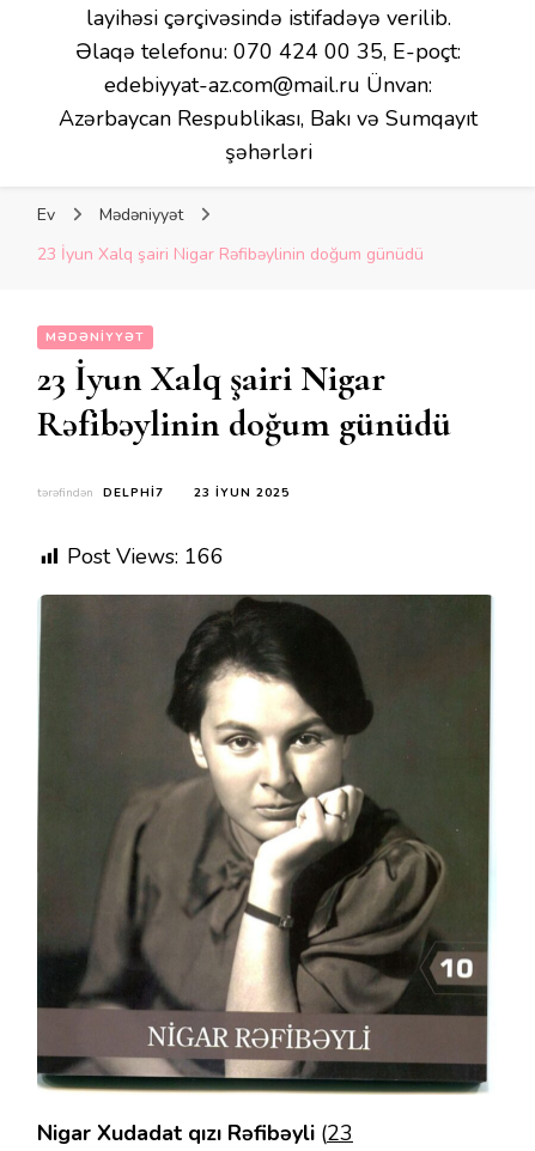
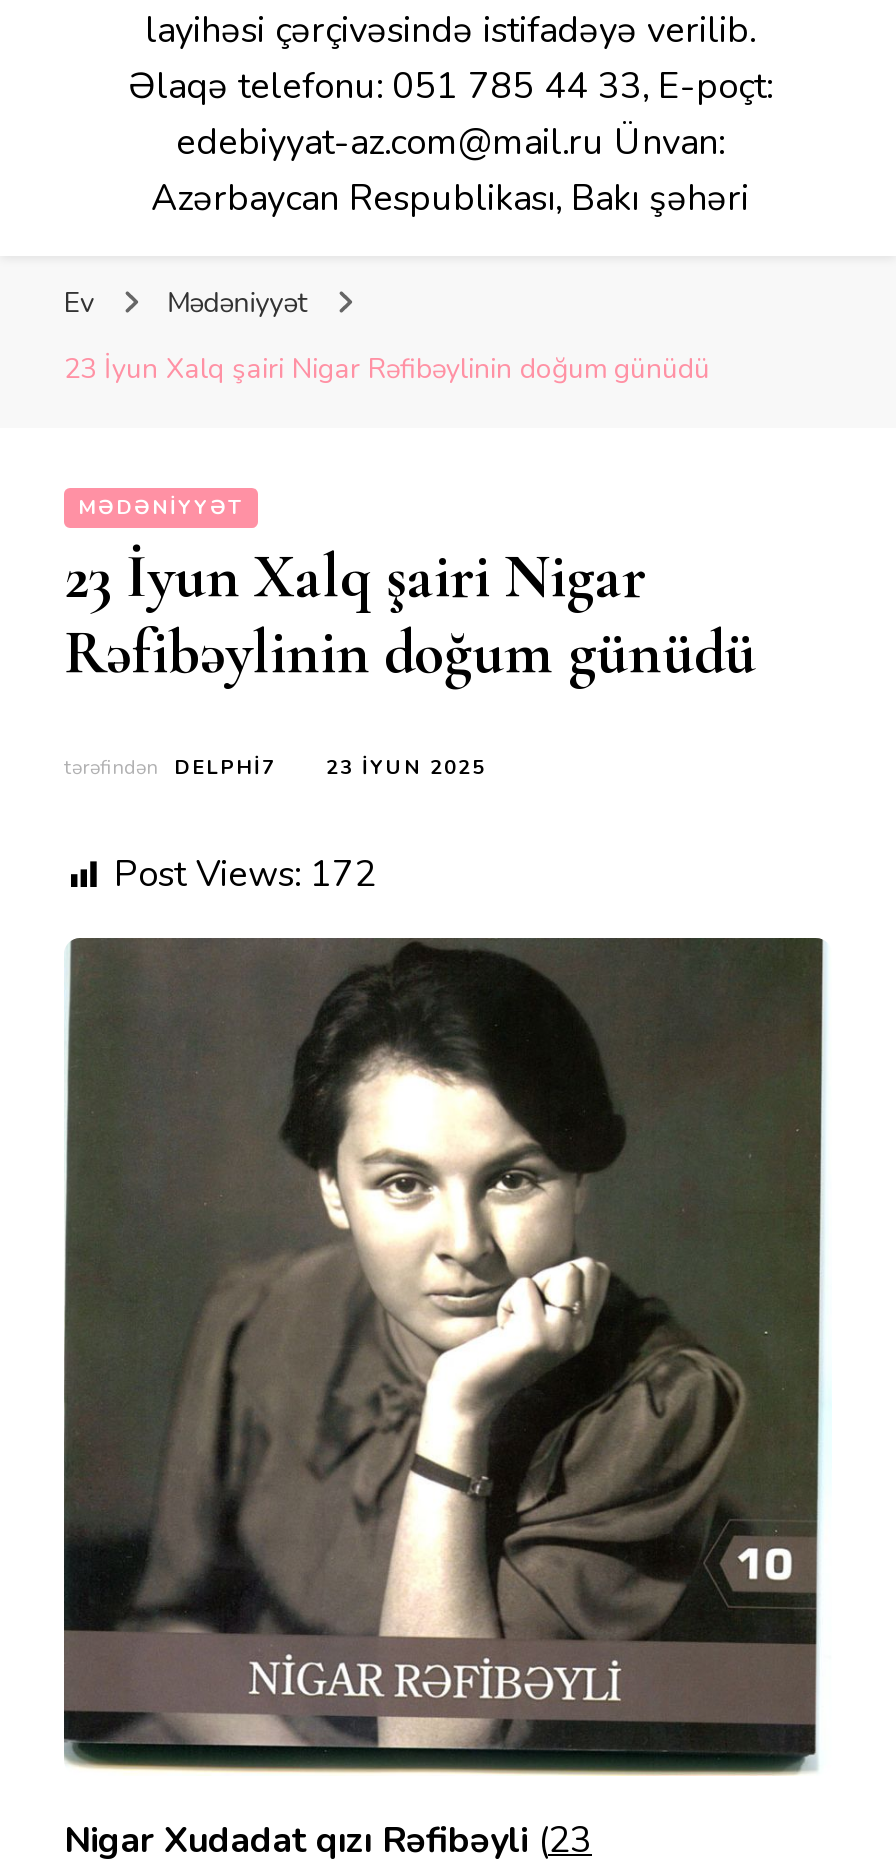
- Əlaqə telefonu: 070 424 00 35, E-poçt:
+ Əlaqə telefonu: 051 785 44 33, E-poçt:

- Azərbaycan Respublikası, Bakı və Sumqayıt
- şəhərləri
+ Azərbaycan Respublikası, Bakı şəhəri

- Post Views: 166
+ Post Views: 172
